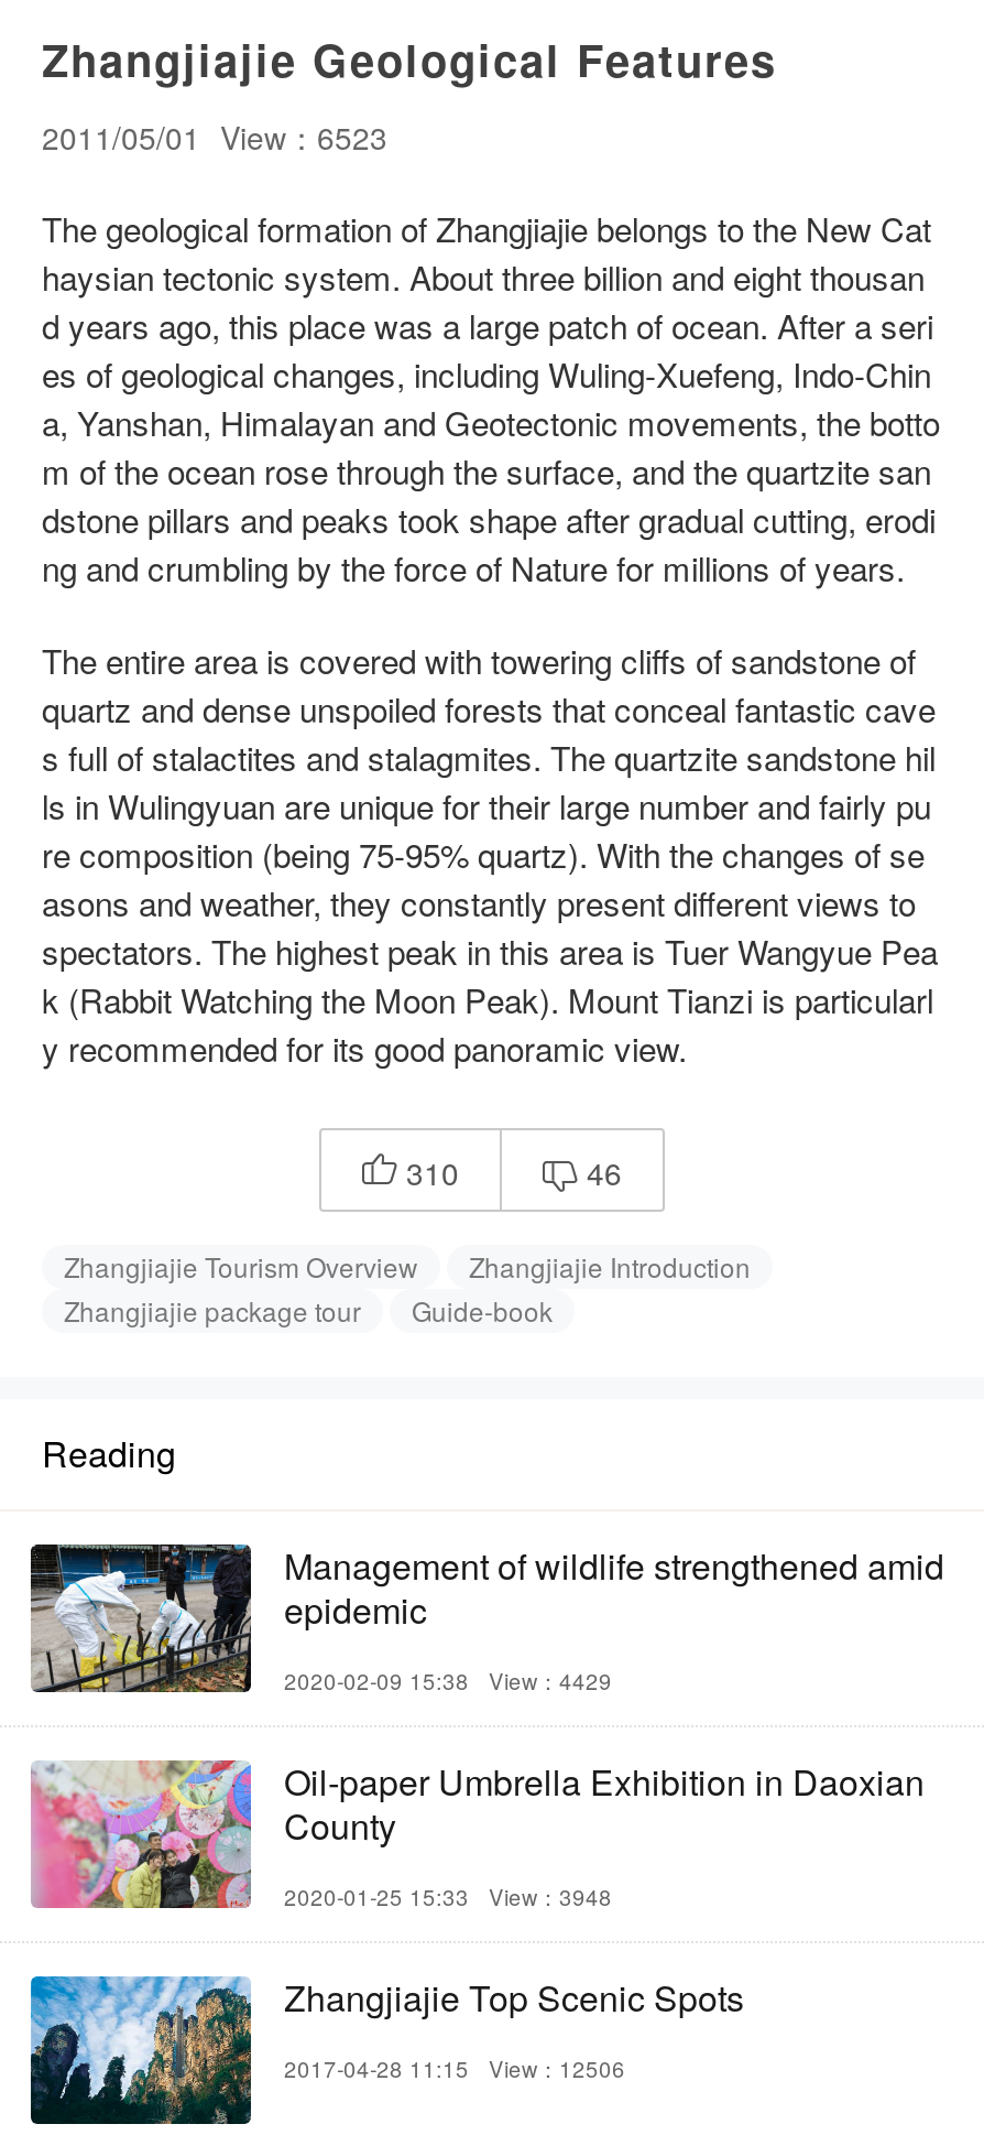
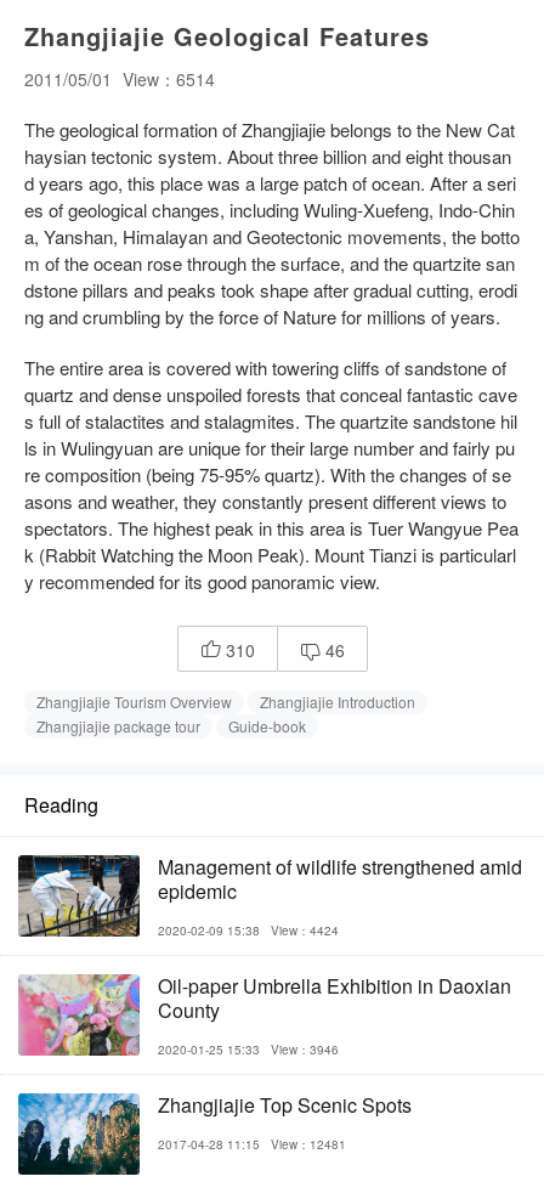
- 2011/05/01 View：6523
+ 2011/05/01 View：6514

- 2020-02-09 15:38 View：4429
+ 2020-02-09 15:38 View：4424

- 2020-01-25 15:33 View：3948
+ 2020-01-25 15:33 View：3946

- 2017-04-28 11:15 View：12506
+ 2017-04-28 11:15 View：12481
